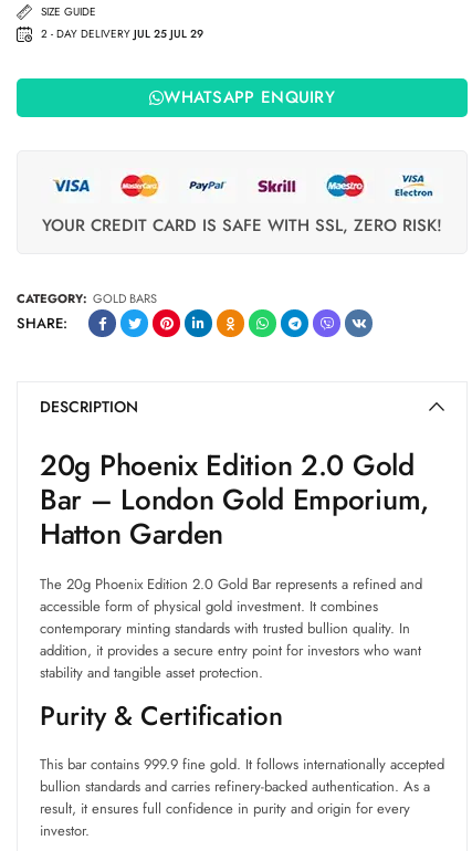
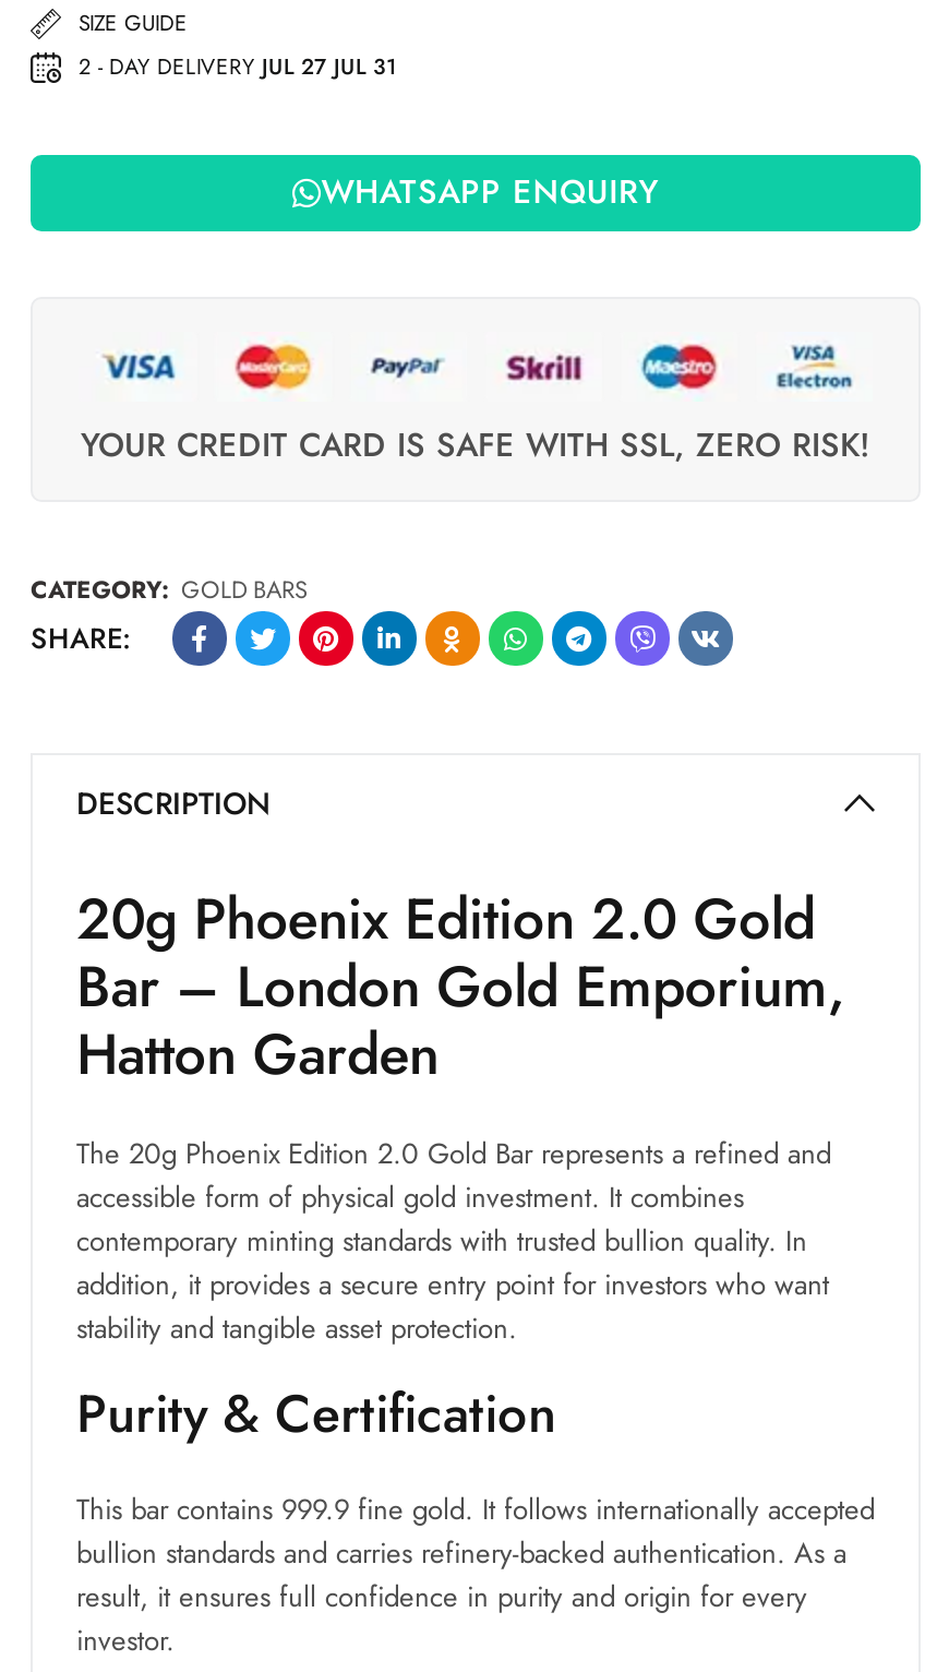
- 2 - DAY DELIVERY JUL 25 JUL 29
+ 2 - DAY DELIVERY JUL 27 JUL 31
